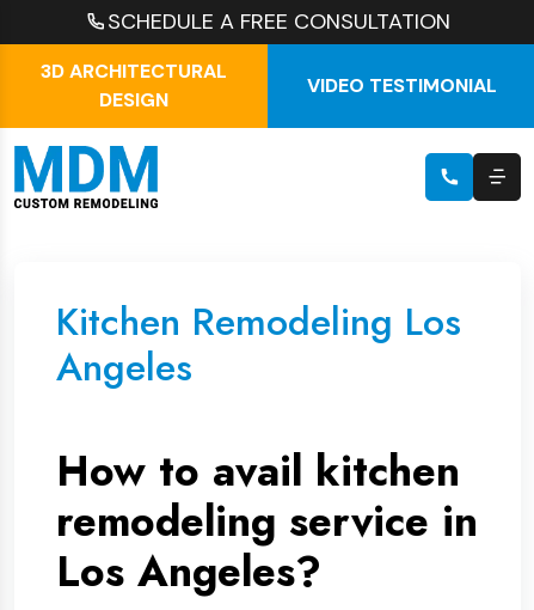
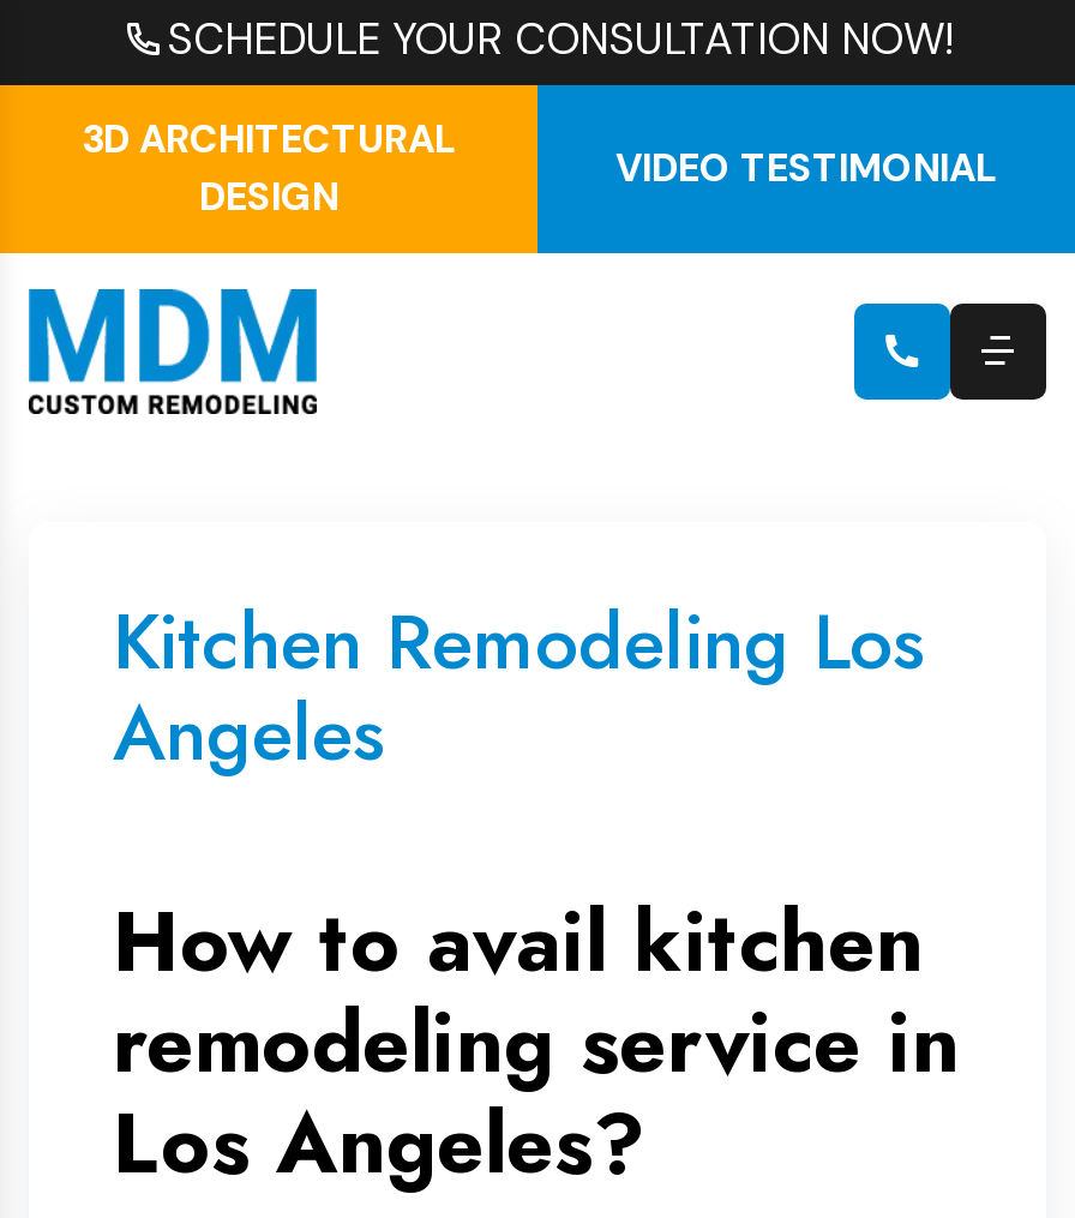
- SCHEDULE A FREE CONSULTATION
+ SCHEDULE YOUR CONSULTATION NOW!
